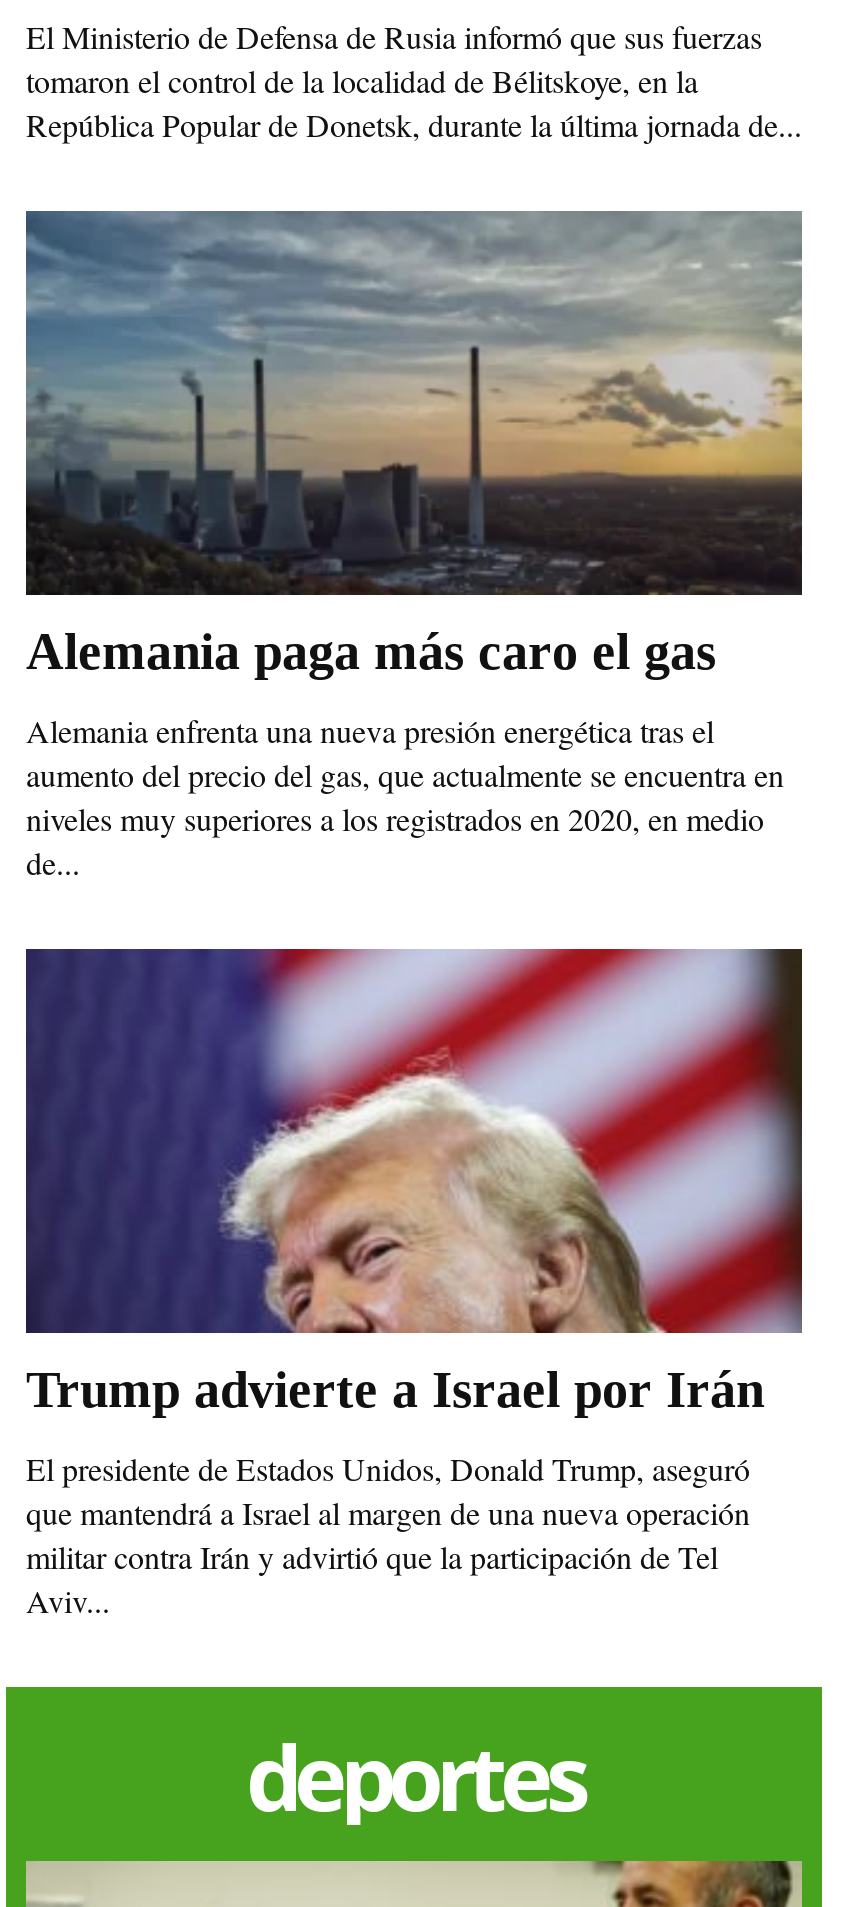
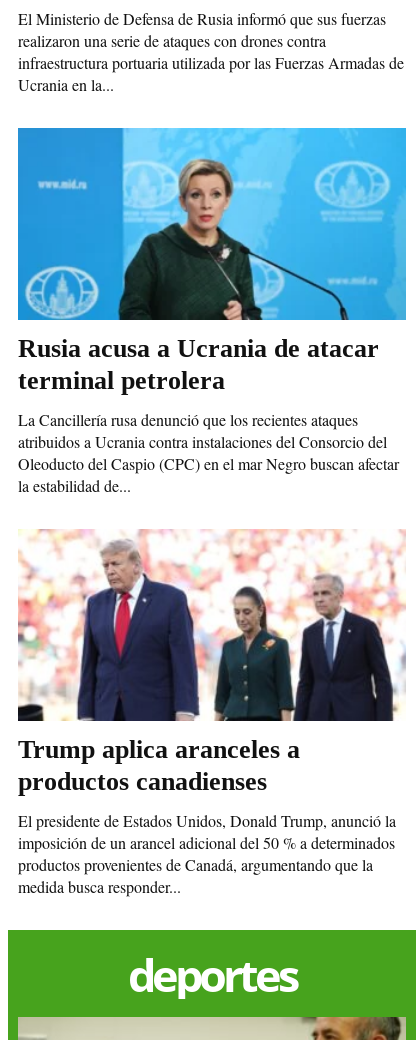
- tomaron el control de la localidad de Bélitskoye, en la
- República Popular de Donetsk, durante la última jornada de...
+ realizaron una serie de ataques con drones contra
+ infraestructura portuaria utilizada por las Fuerzas Armadas de
+ Ucrania en la...

- [image]
- Alemania paga más caro el gas
+ [image]
+ Rusia acusa a Ucrania de atacar
+ terminal petrolera

- Alemania enfrenta una nueva presión energética tras el
- aumento del precio del gas, que actualmente se encuentra en
- niveles muy superiores a los registrados en 2020, en medio
- de...
+ La Cancillería rusa denunció que los recientes ataques
+ atribuidos a Ucrania contra instalaciones del Consorcio del
+ Oleoducto del Caspio (CPC) en el mar Negro buscan afectar
+ la estabilidad de...

- [image]
+ [image]

- Trump advierte a Israel por Irán
+ Trump aplica aranceles a
+ productos canadienses

- El presidente de Estados Unidos, Donald Trump, aseguró
- que mantendrá a Israel al margen de una nueva operación
- militar contra Irán y advirtió que la participación de Tel
- Aviv...
+ El presidente de Estados Unidos, Donald Trump, anunció la
+ imposición de un arancel adicional del 50 % a determinados
+ productos provenientes de Canadá, argumentando que la
+ medida busca responder...
